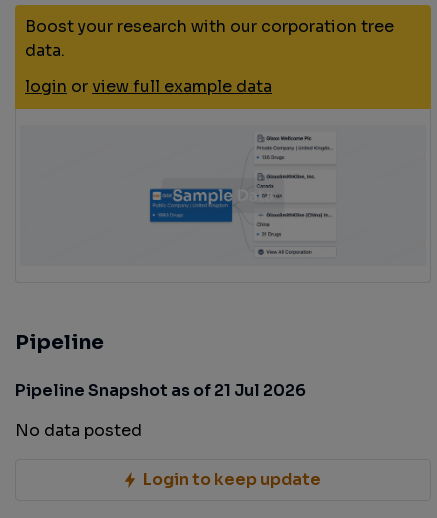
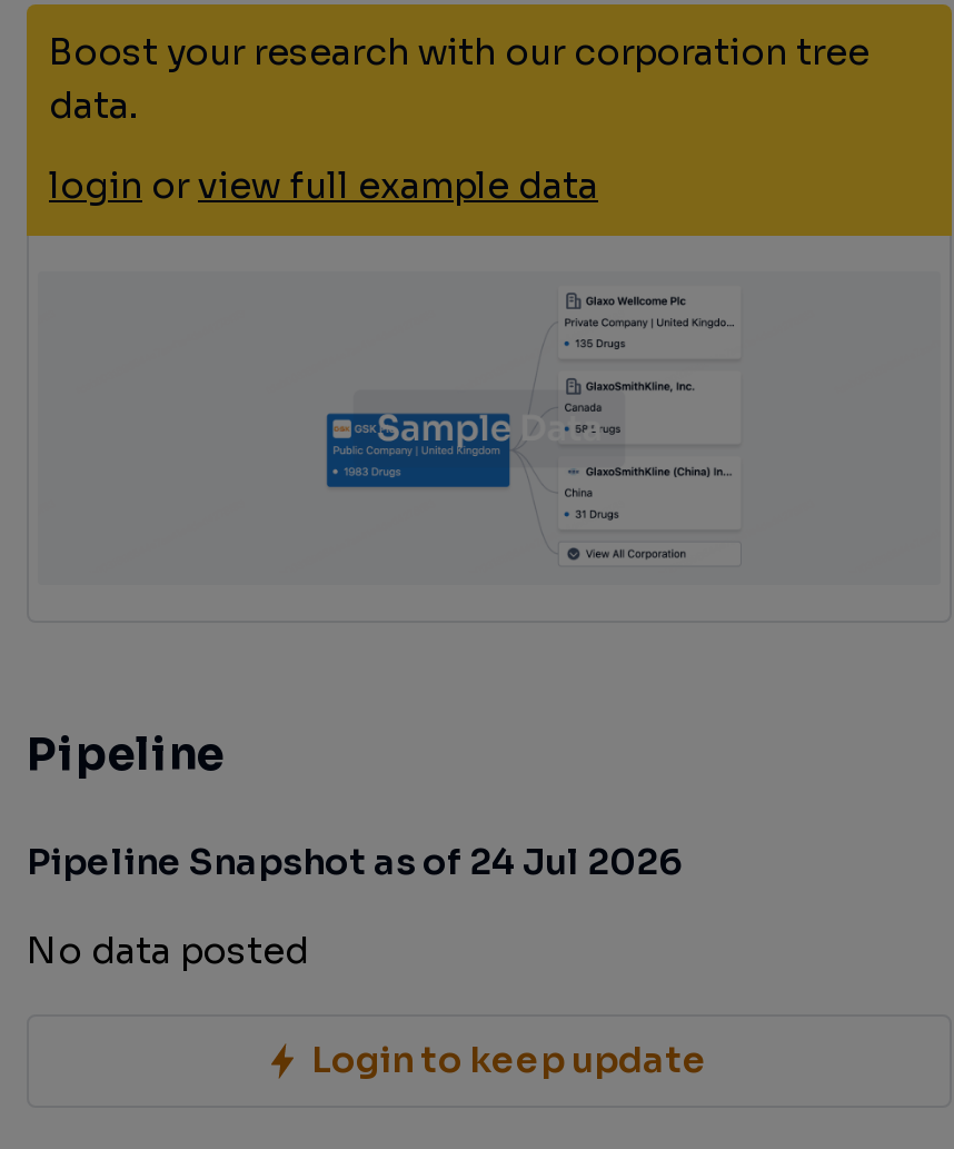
- Pipeline Snapshot as of 21 Jul 2026
+ Pipeline Snapshot as of 24 Jul 2026
